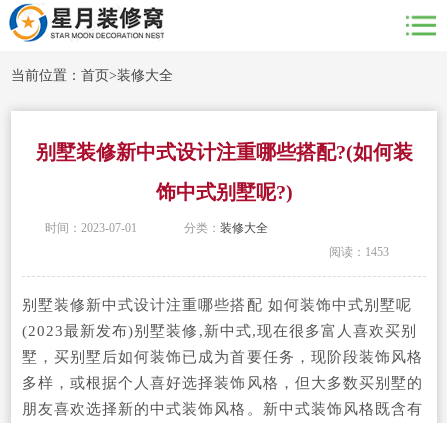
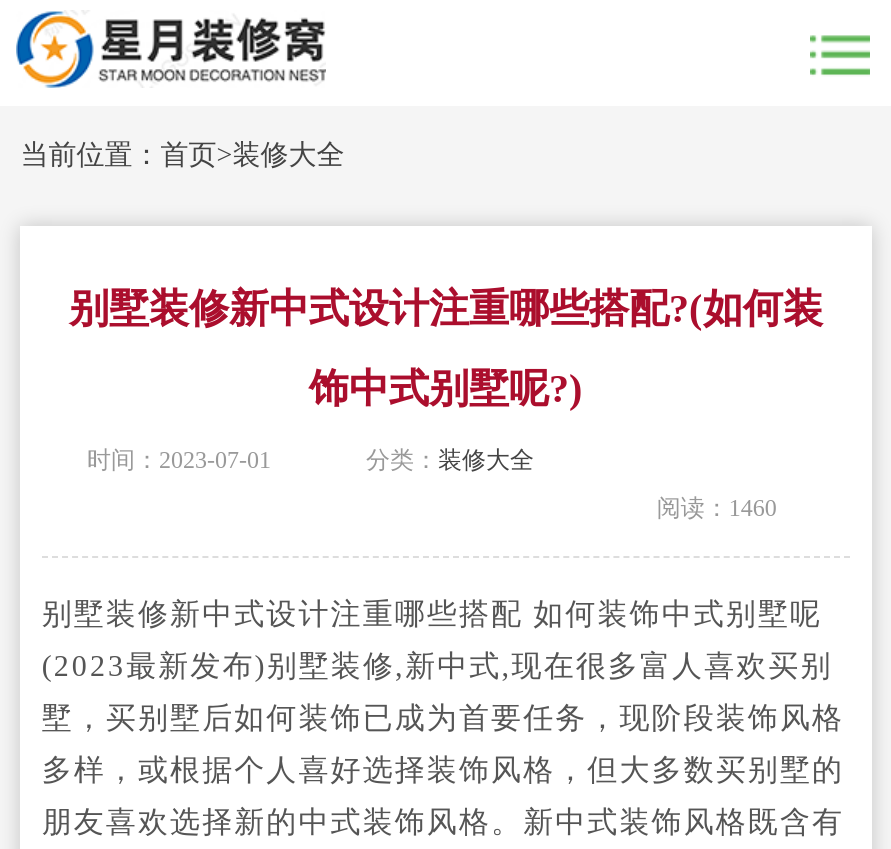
- 阅读：1453
+ 阅读：1460
